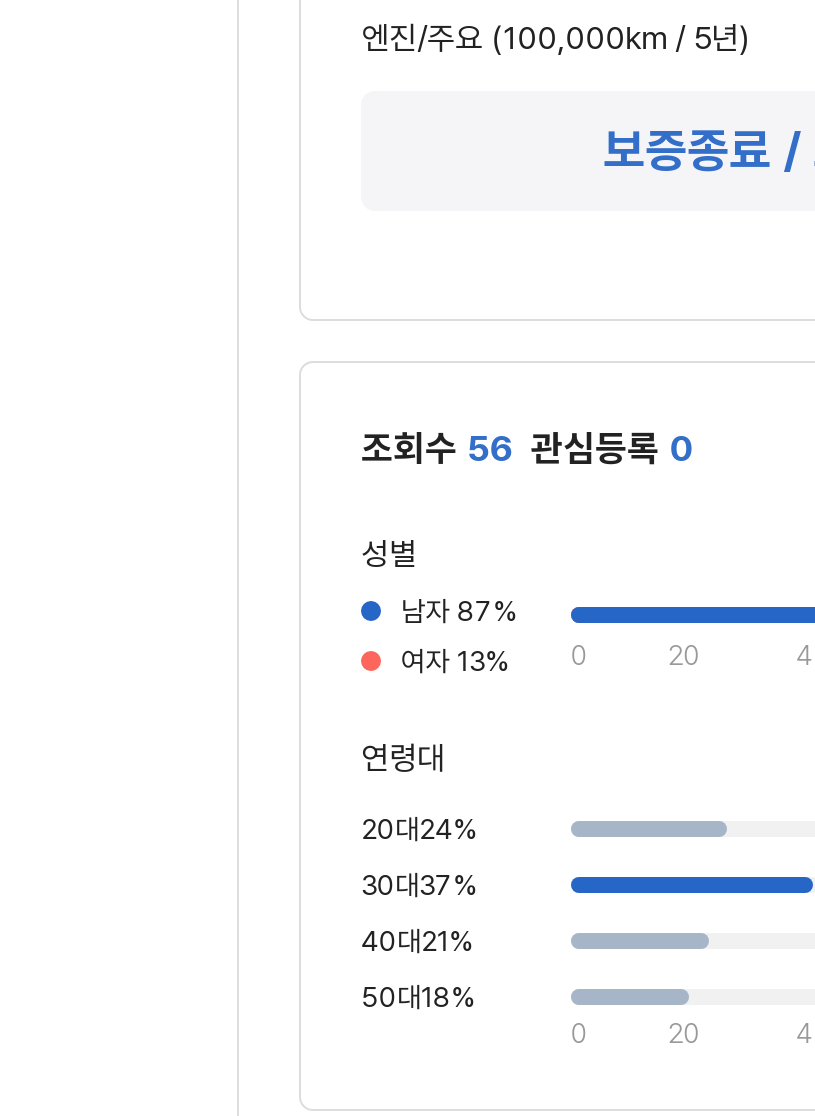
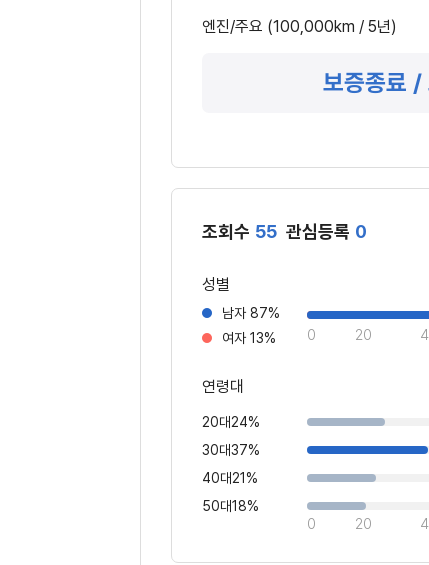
- 조회수 56 관심등록 0
+ 조회수 55 관심등록 0
